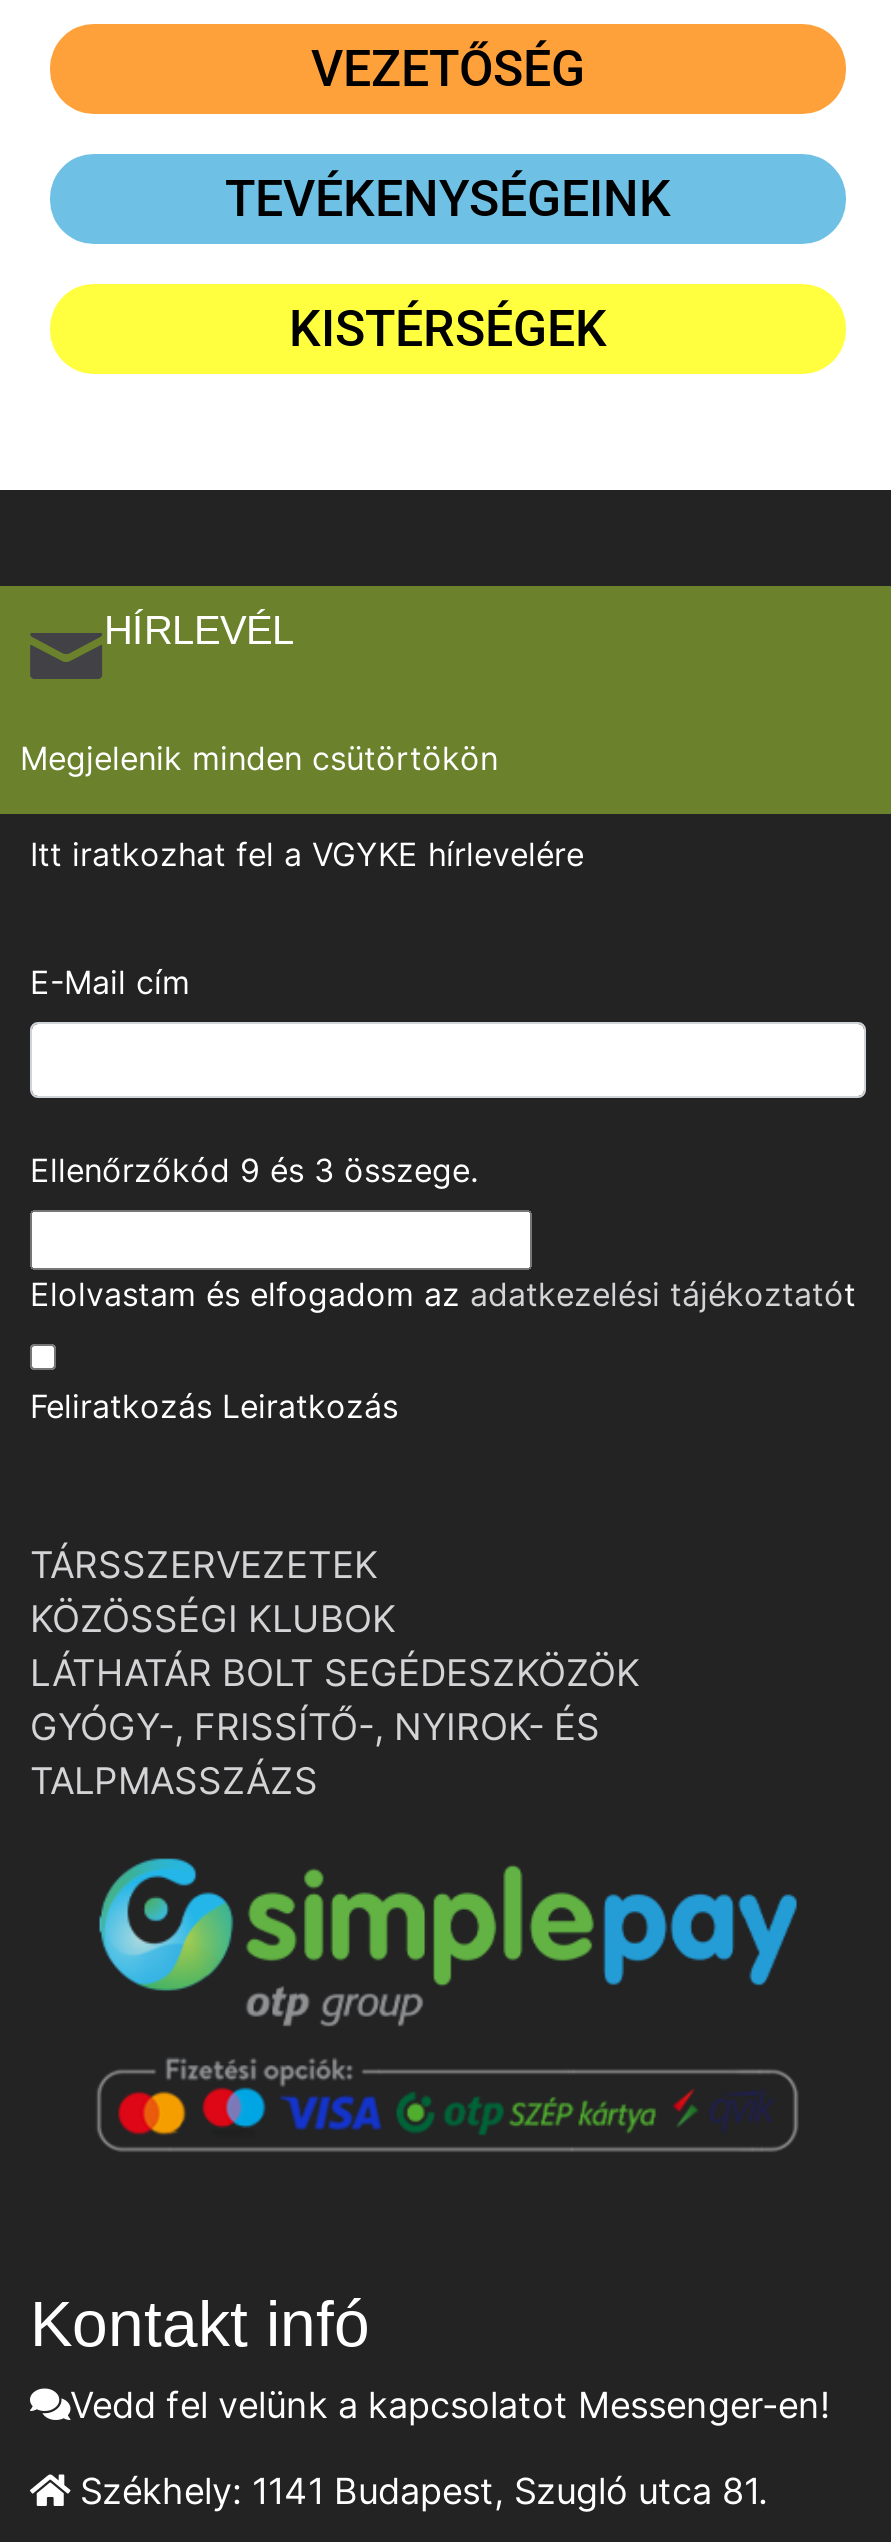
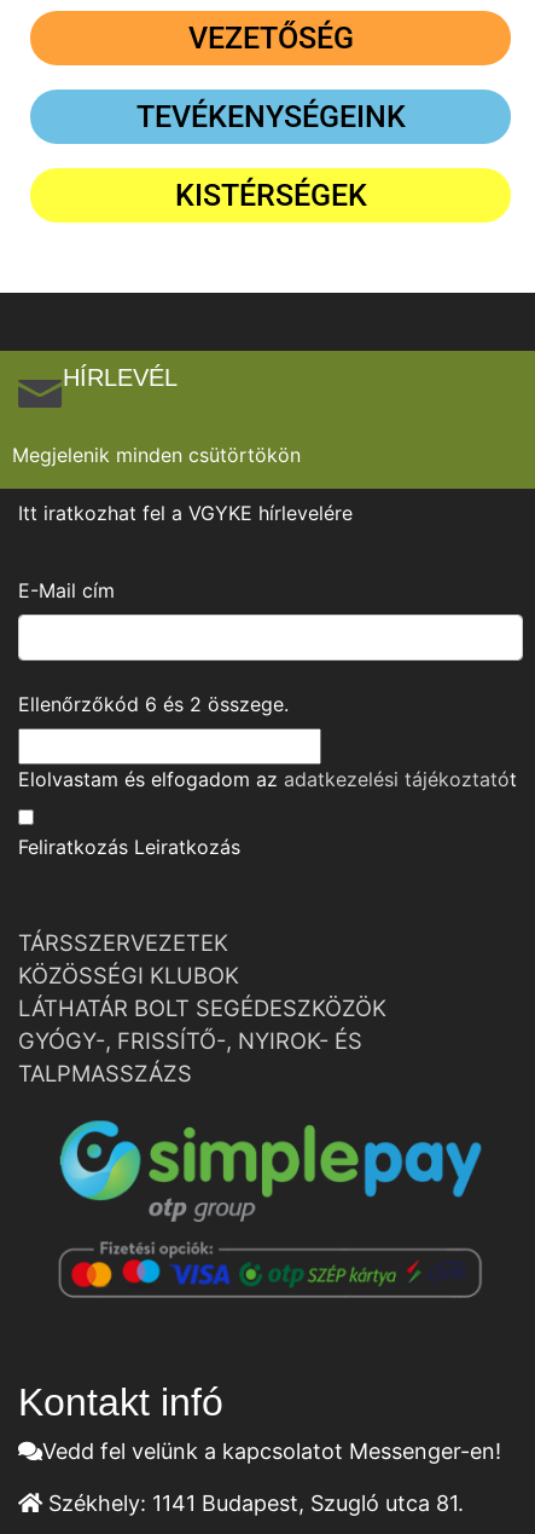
- Ellenőrzőkód 9 és 3 összege.
+ Ellenőrzőkód 6 és 2 összege.
